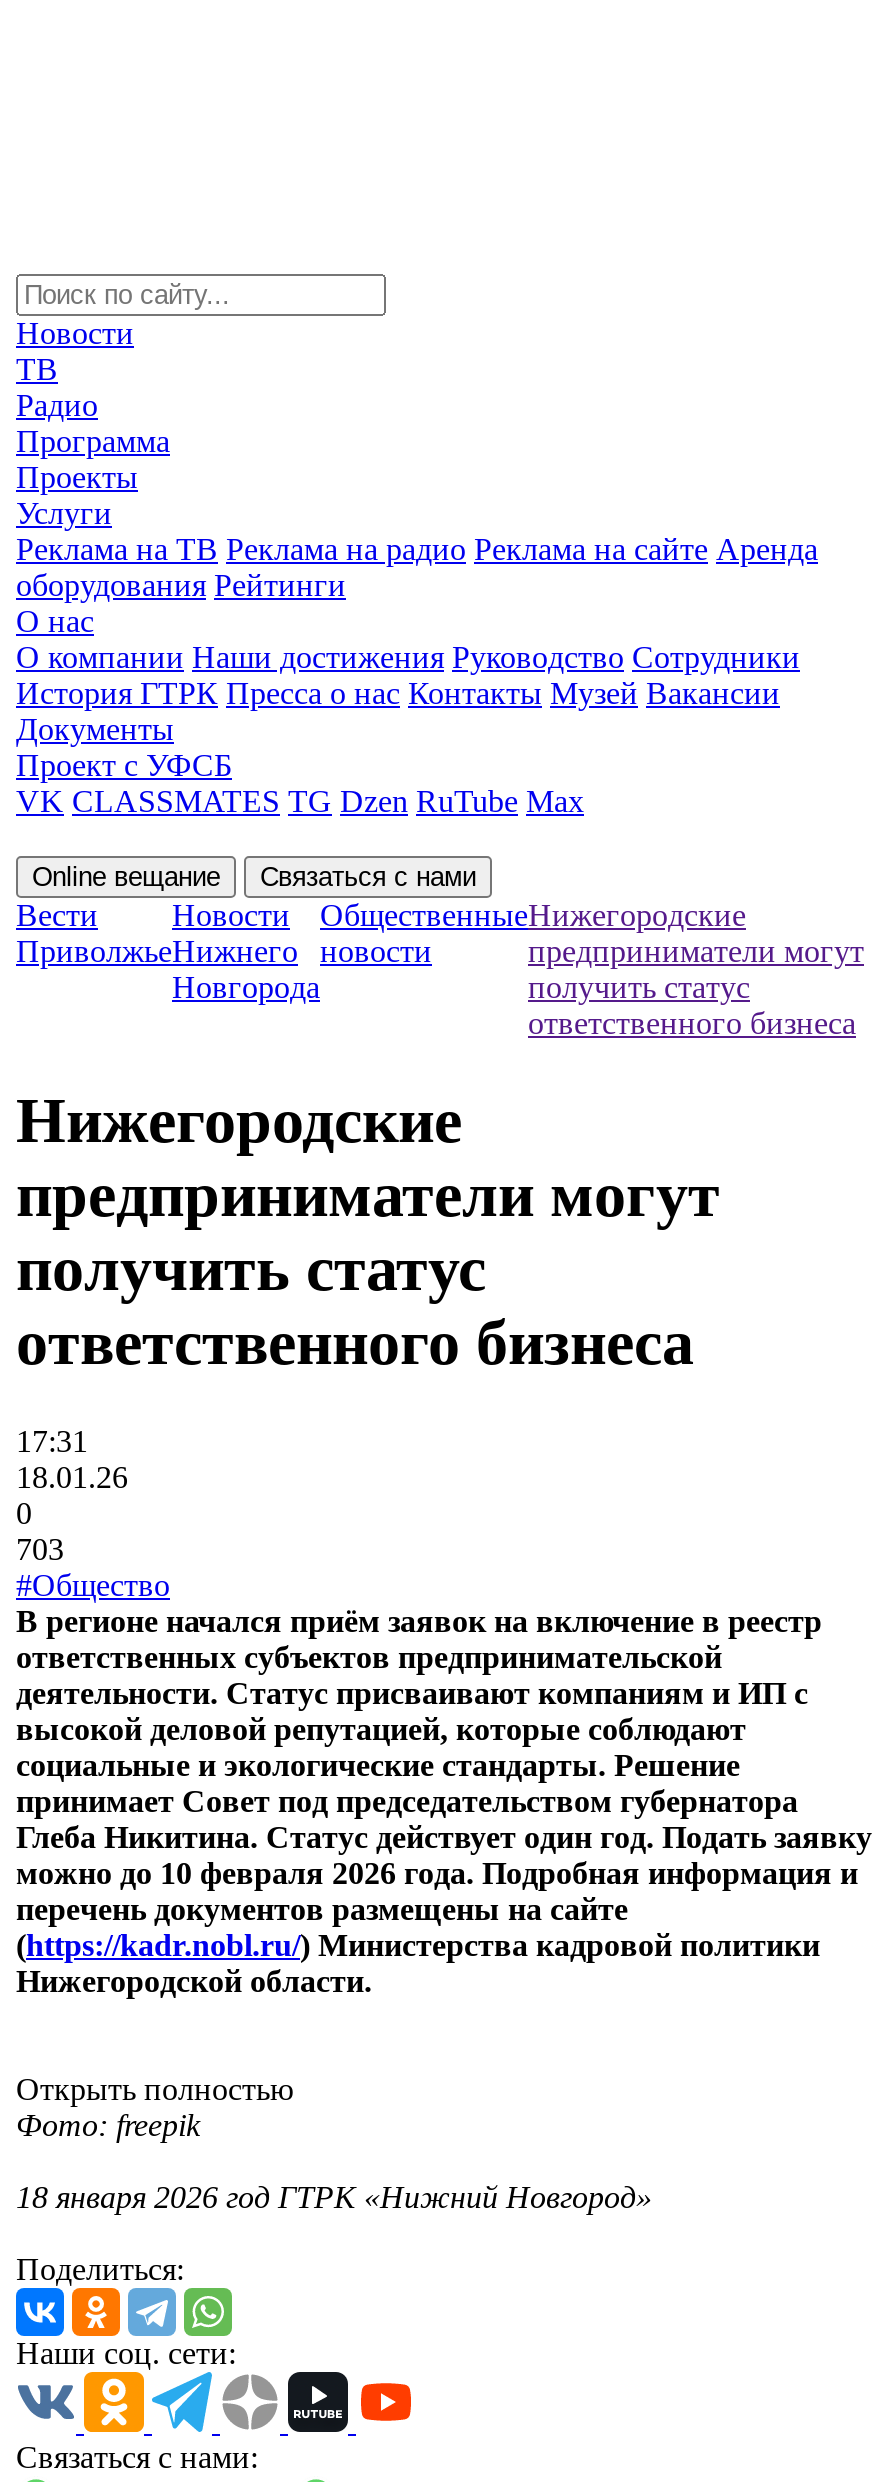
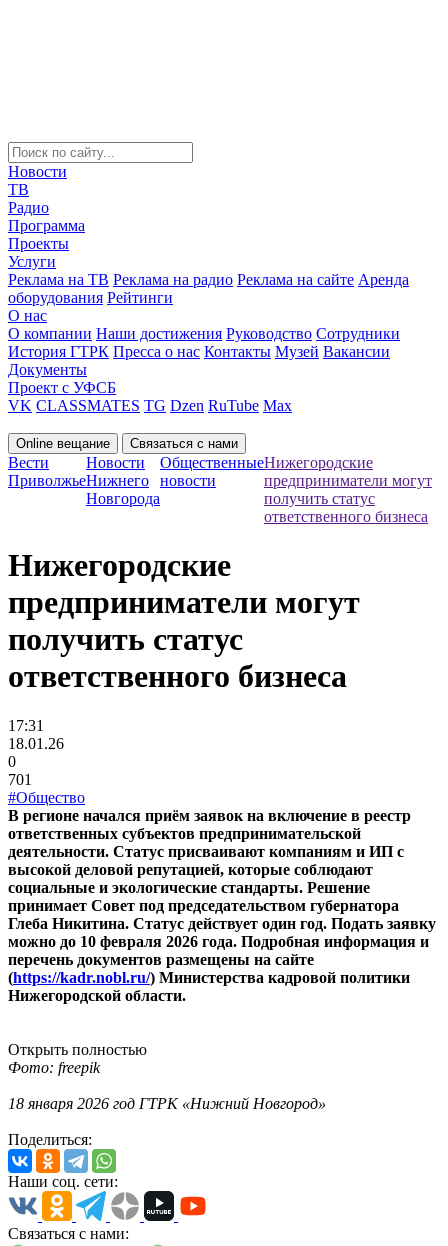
- 703
+ 701
